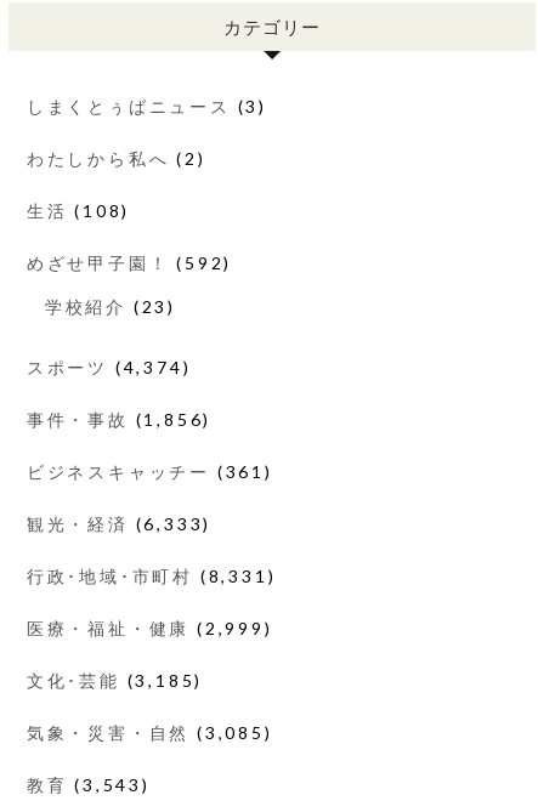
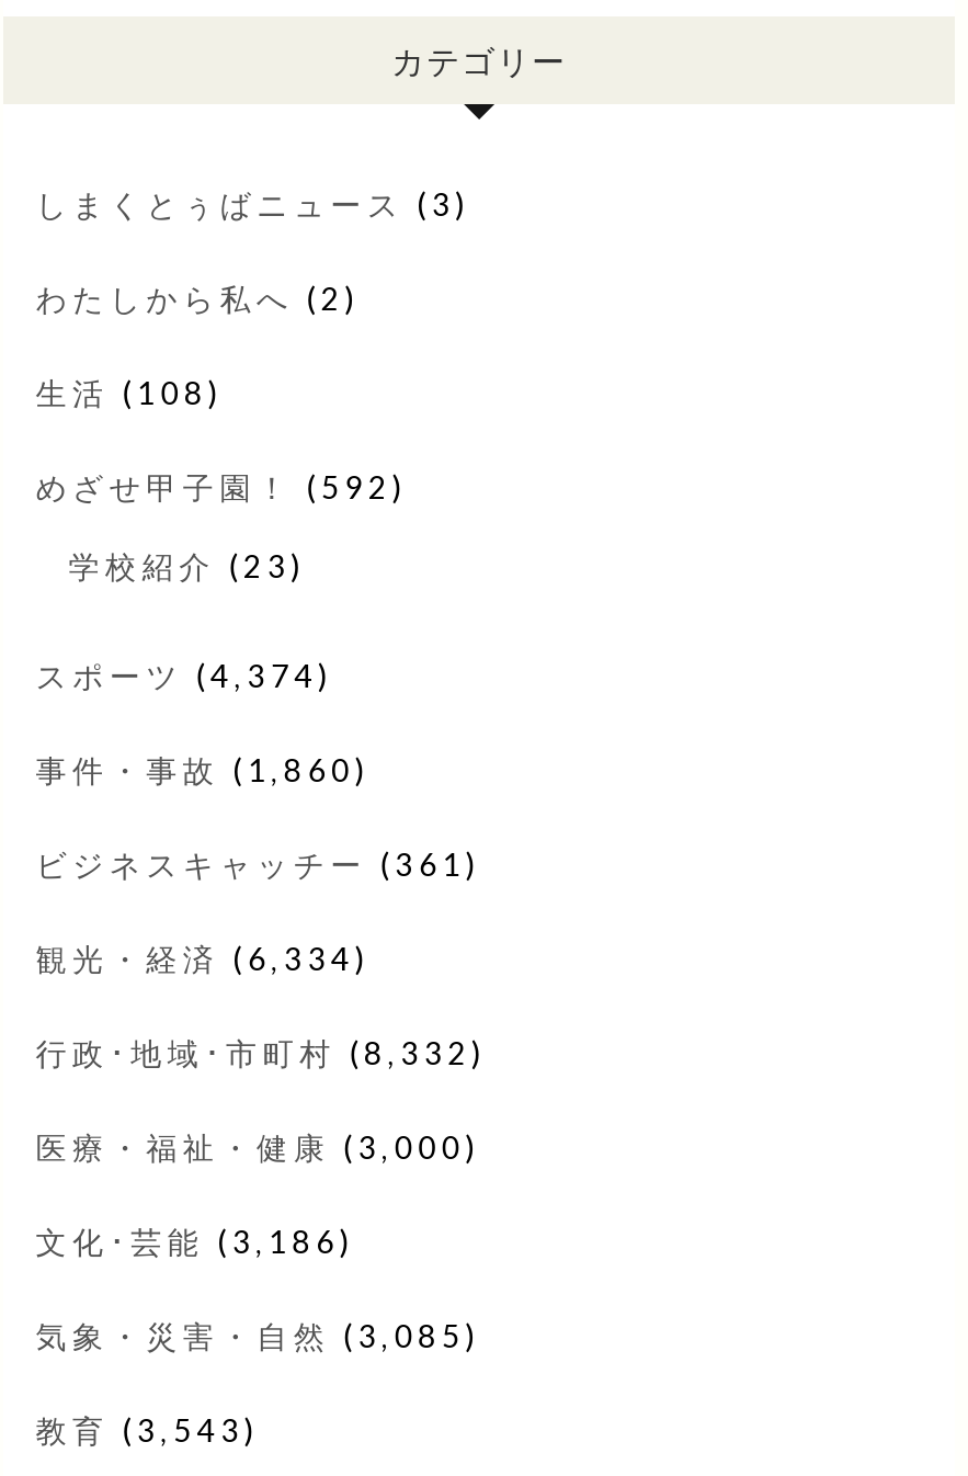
- 事件・事故(1,856)
+ 事件・事故(1,860)

- 観光・経済(6,333)
+ 観光・経済(6,334)

- 行政･地域･市町村(8,331)
+ 行政･地域･市町村(8,332)

- 医療・福祉・健康(2,999)
+ 医療・福祉・健康(3,000)

- 文化･芸能(3,185)
+ 文化･芸能(3,186)
